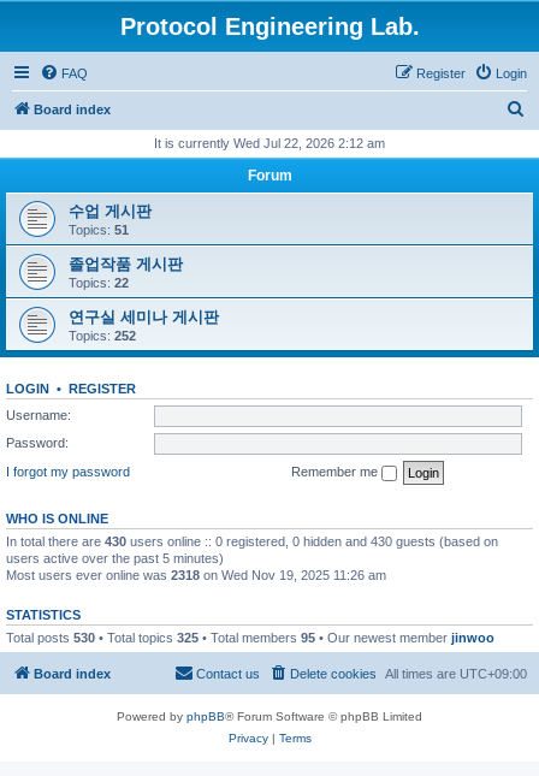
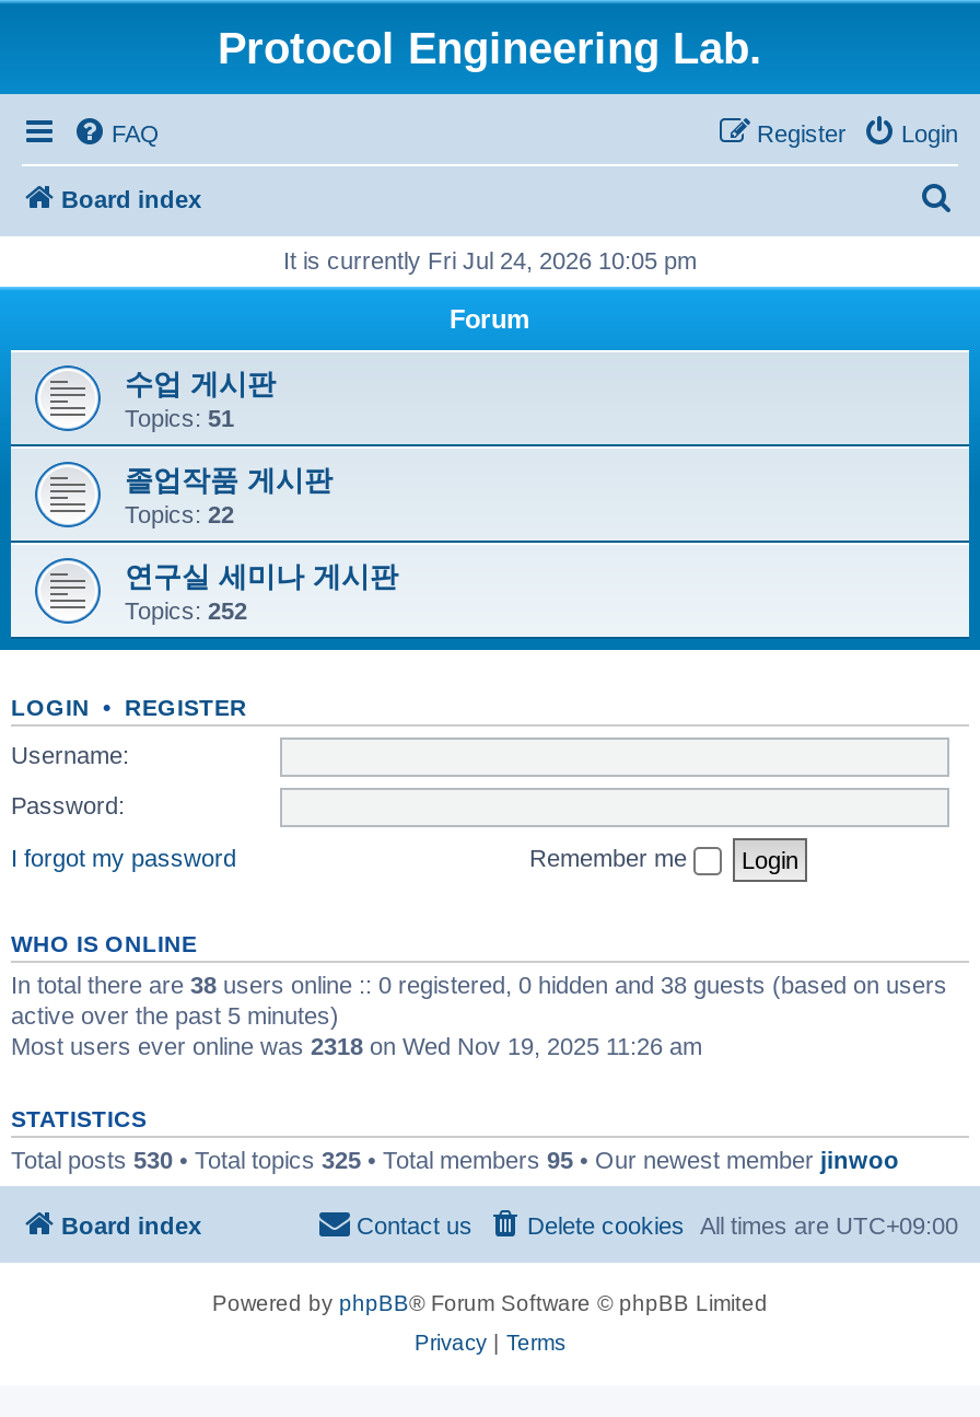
- It is currently Wed Jul 22, 2026 2:12 am
+ It is currently Fri Jul 24, 2026 10:05 pm

- In total there are 430 users online :: 0 registered, 0 hidden and 430 guests (based on
- users active over the past 5 minutes)
+ In total there are 38 users online :: 0 registered, 0 hidden and 38 guests (based on users
+ active over the past 5 minutes)
